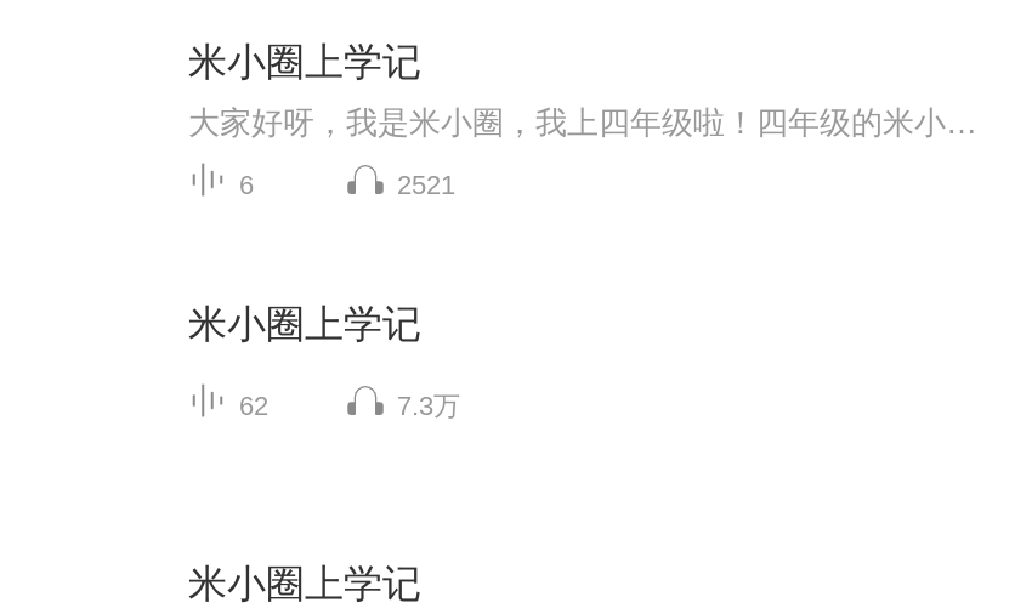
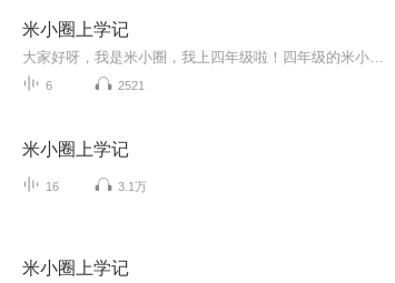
- 62
+ 16

- 7.3万
+ 3.1万
